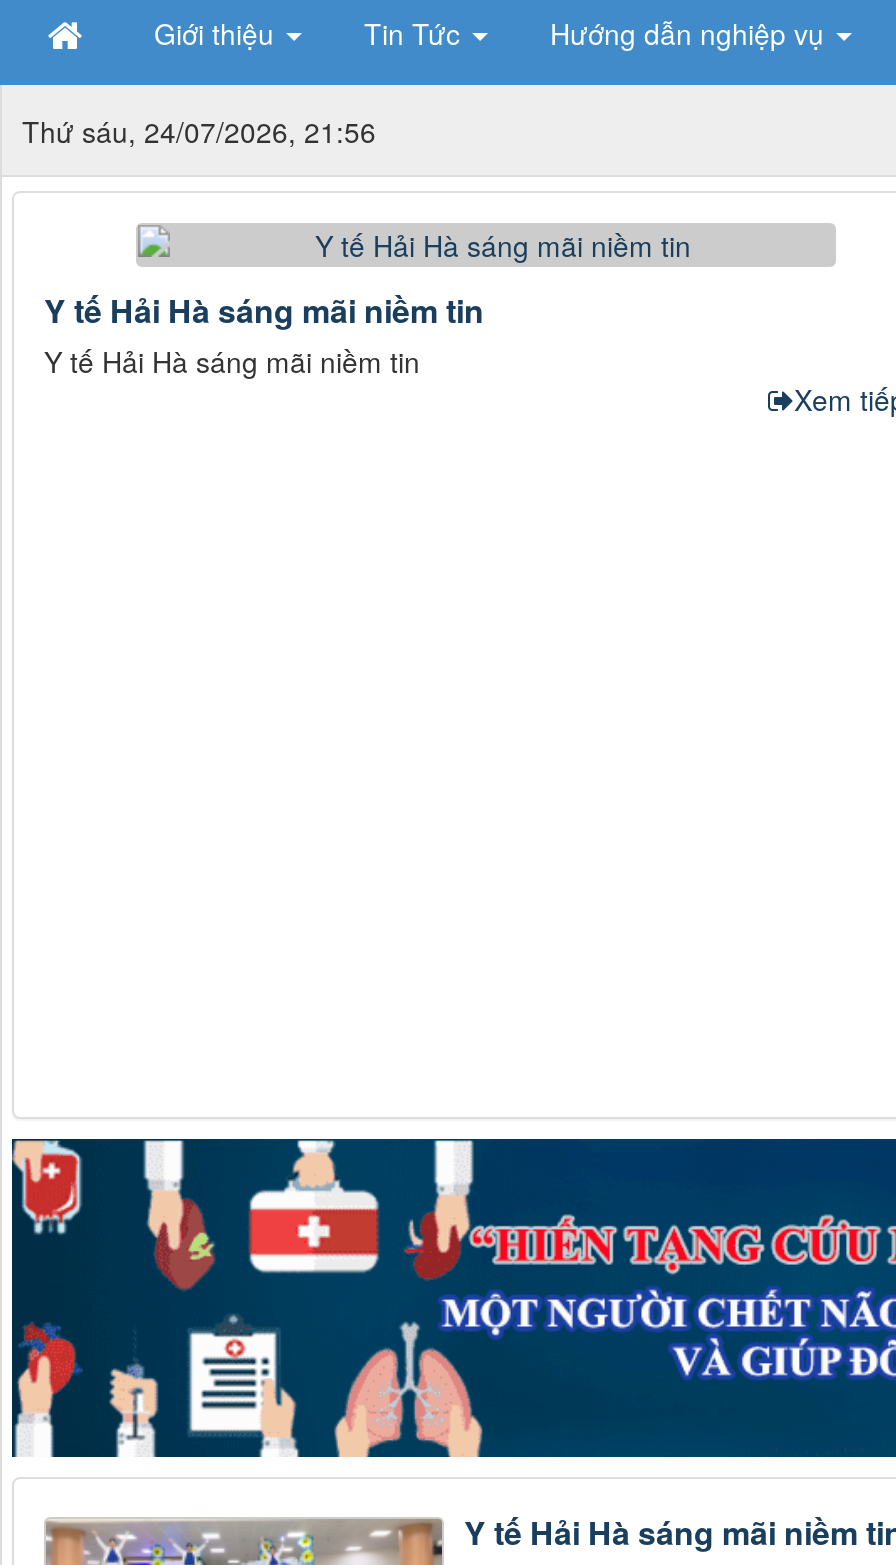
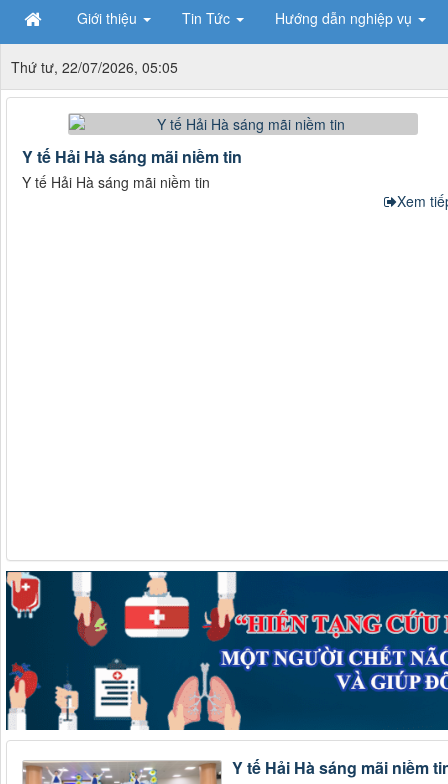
- Thứ sáu, 24/07/2026, 21:56
+ Thứ tư, 22/07/2026, 05:05
